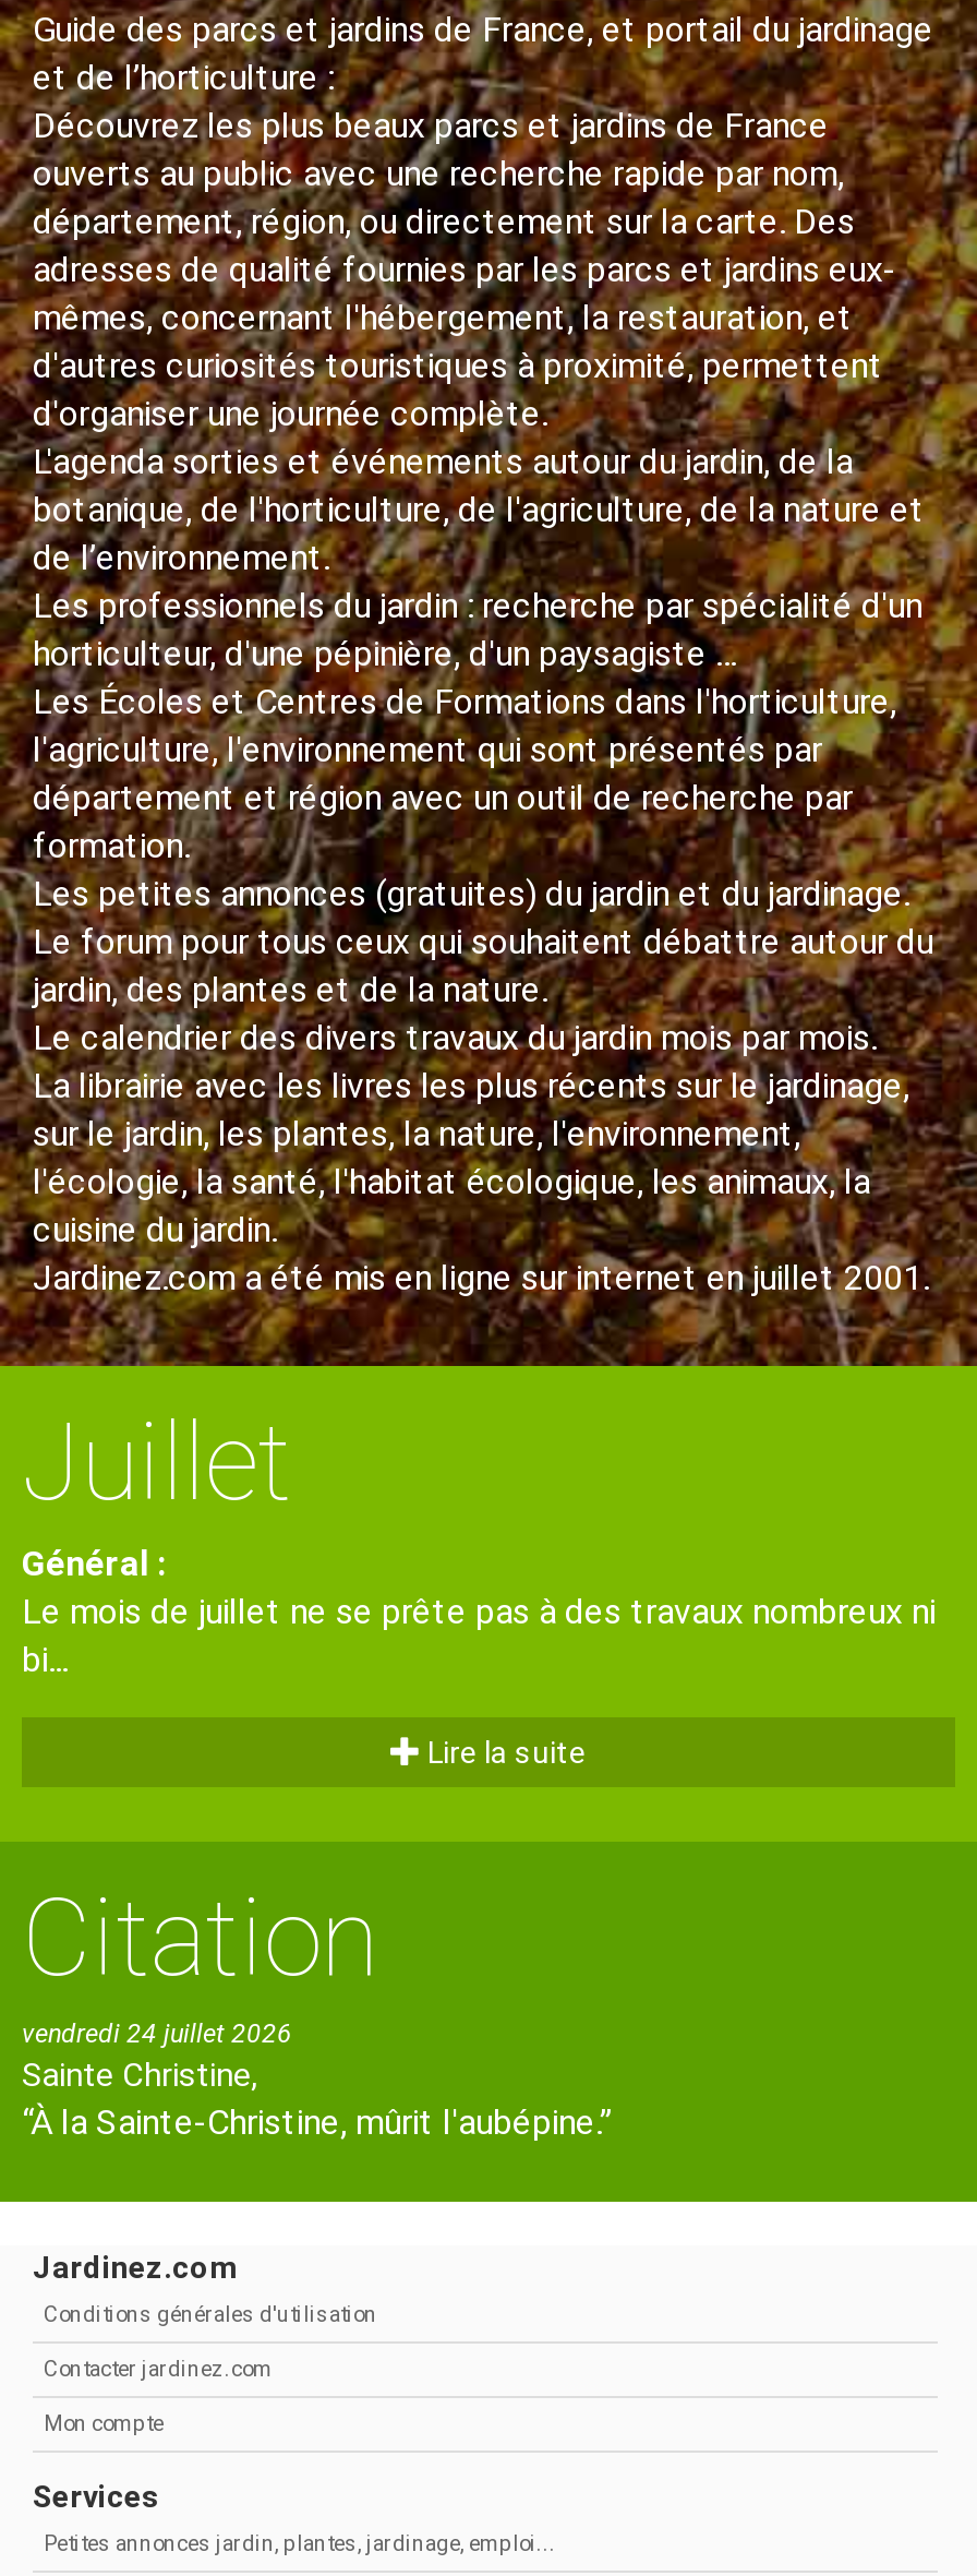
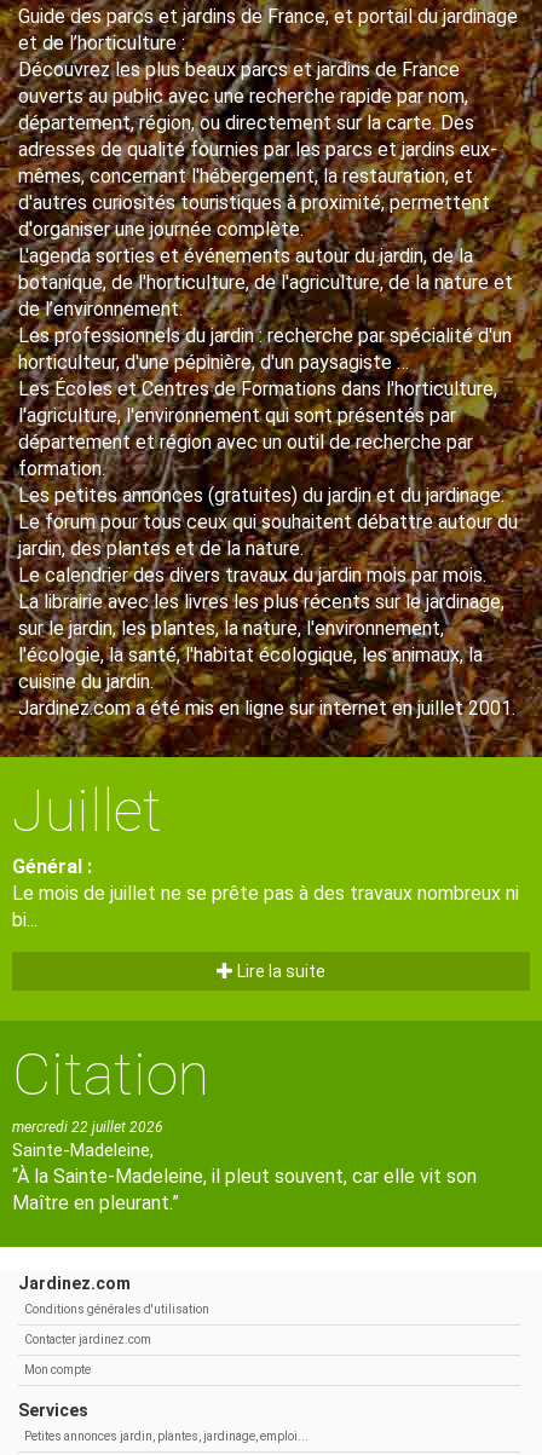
- vendredi 24 juillet 2026
- Sainte Christine,
- “À la Sainte-Christine, mûrit l'aubépine.”
+ mercredi 22 juillet 2026
+ Sainte-Madeleine,
+ “À la Sainte-Madeleine, il pleut souvent, car elle vit son
+ Maître en pleurant.”
